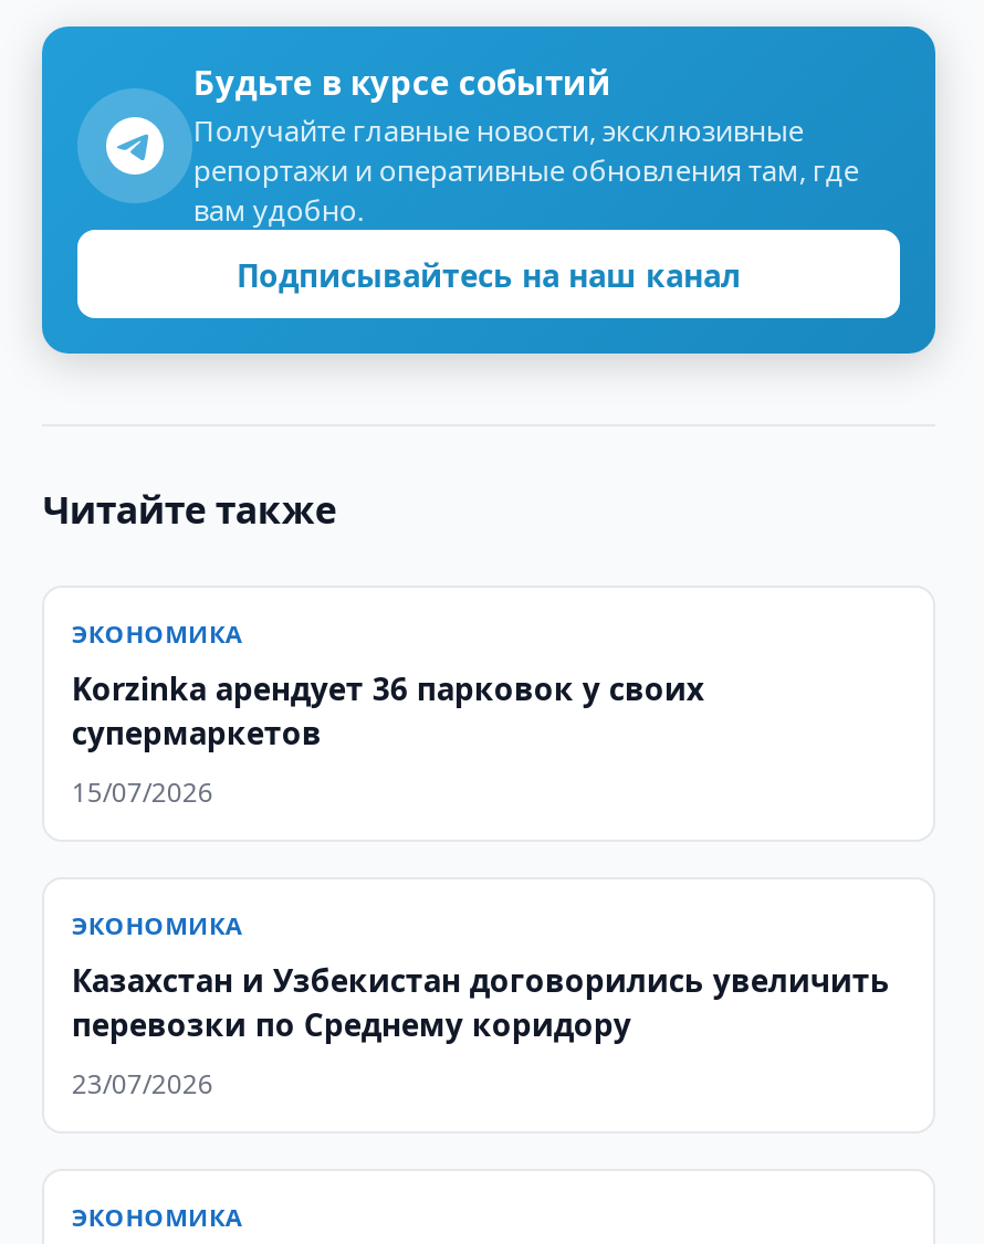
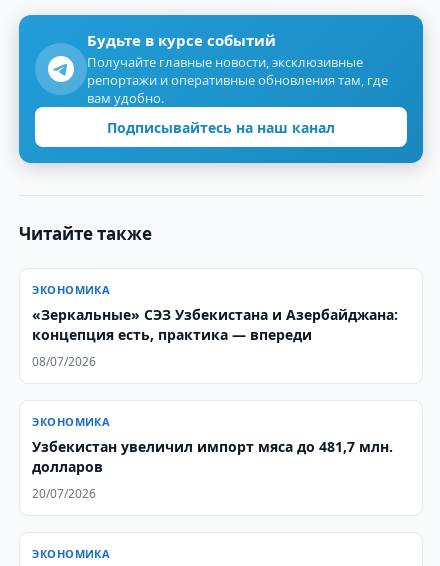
- Korzinka арендует 36 парковок у своих
- супермаркетов
+ «Зеркальные» СЭЗ Узбекистана и Азербайджана:
+ концепция есть, практика — впереди

- 15/07/2026
+ 08/07/2026

- Казахстан и Узбекистан договорились увеличить
- перевозки по Среднему коридору
+ Узбекистан увеличил импорт мяса до 481,7 млн.
+ долларов

- 23/07/2026
+ 20/07/2026
